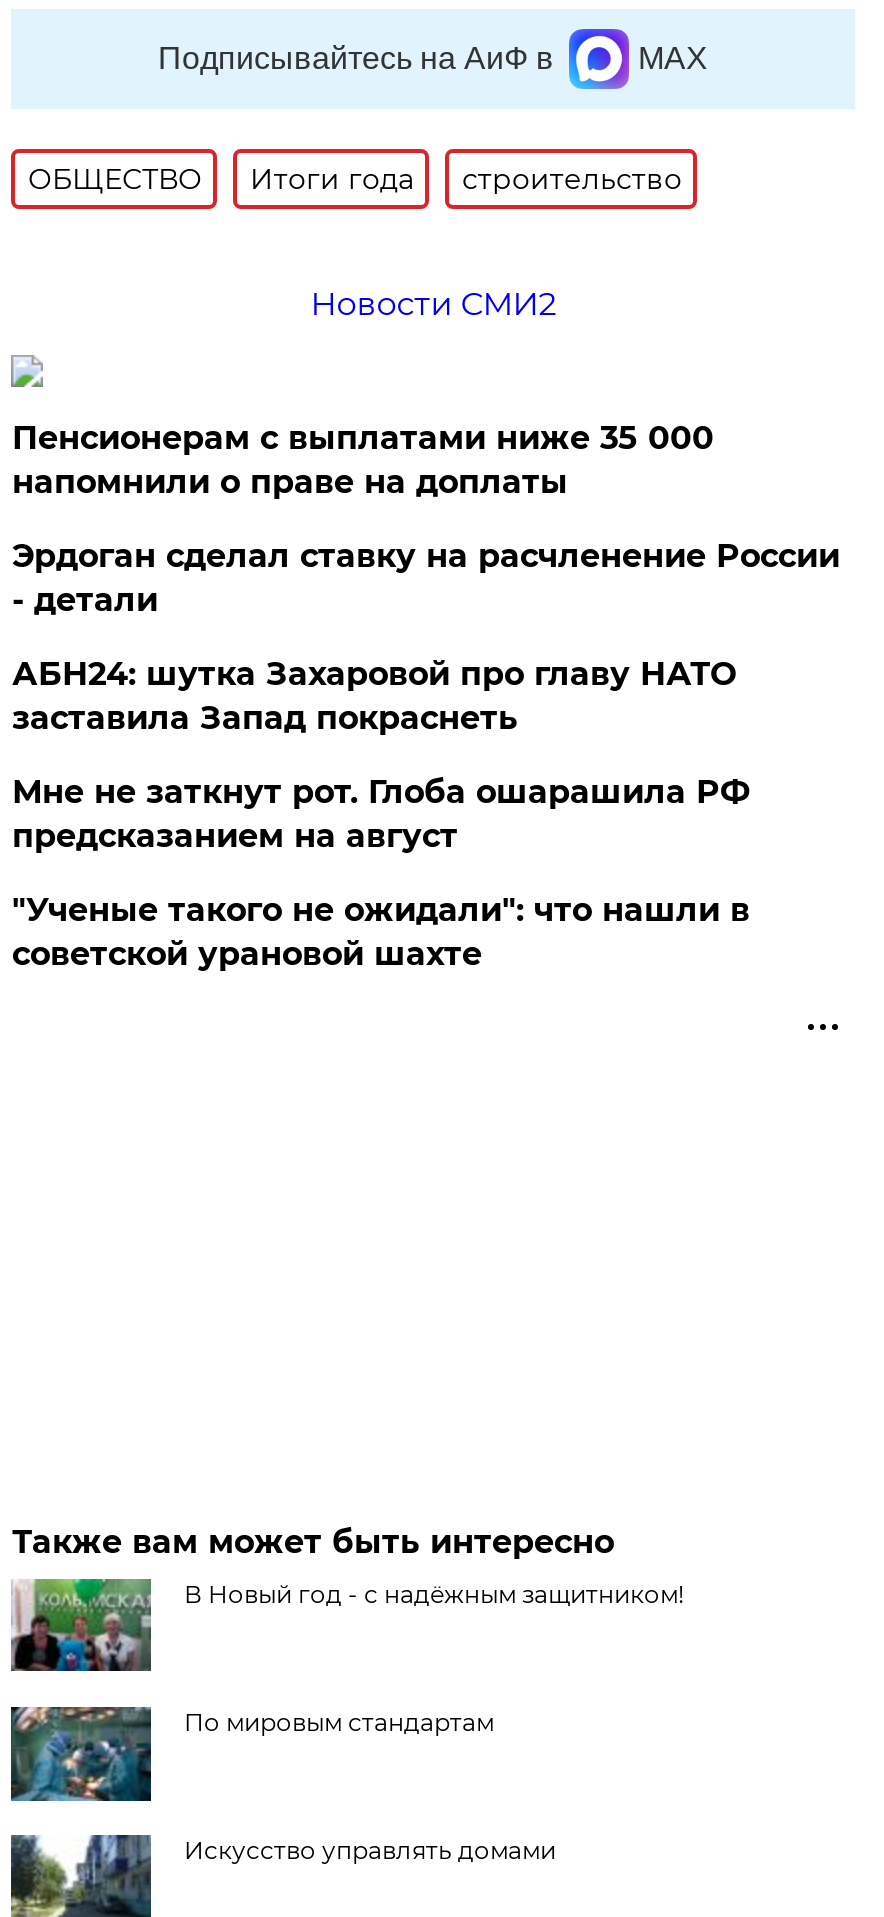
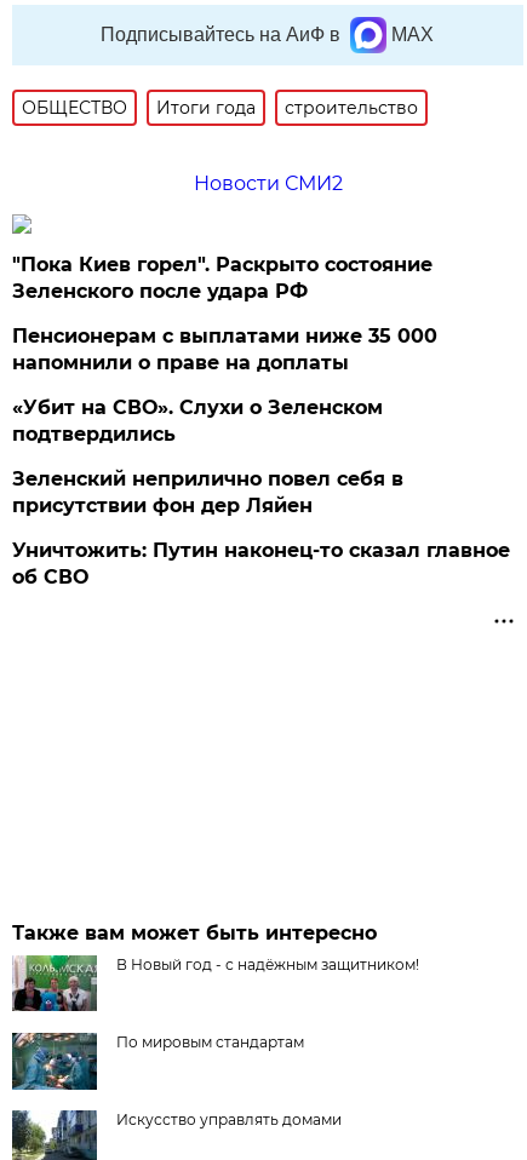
+ "Пока Киев горел". Раскрыто состояние
+ Зеленского после удара РФ

moved down: Пенсионерам с выплатами ниже 35 000 | напомнили о праве на доплаты

- Эрдоган сделал ставку на расчленение России
- - детали
- АБН24: шутка Захаровой про главу НАТО
- заставила Запад покраснеть
- Мне не заткнут рот. Глоба ошарашила РФ
- предсказанием на август
- "Ученые такого не ожидали": что нашли в
- советской урановой шахте
+ «Убит на СВО». Слухи о Зеленском
+ подтвердились
+ Зеленский неприлично повел cебя в
+ присутствии фон дер Ляйен
+ Уничтожить: Путин наконец-то сказал главное
+ об СВО
